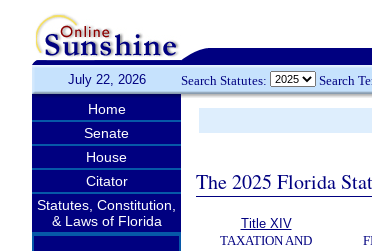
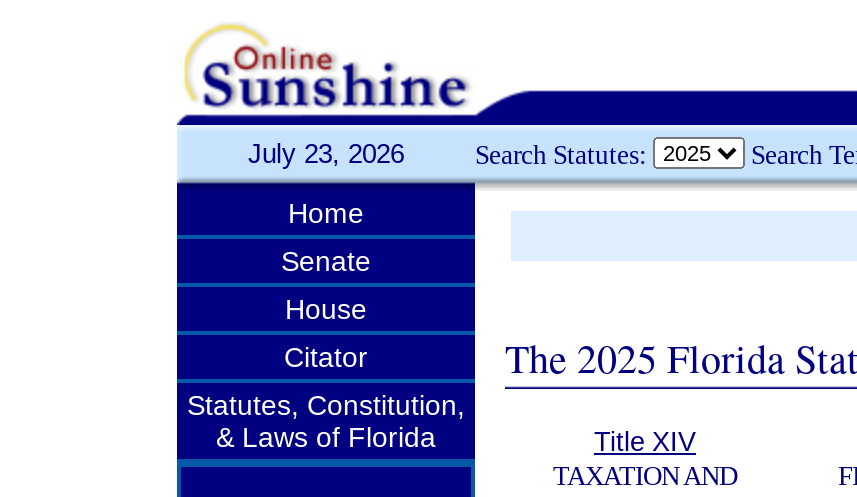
- July 22, 2026
+ July 23, 2026
